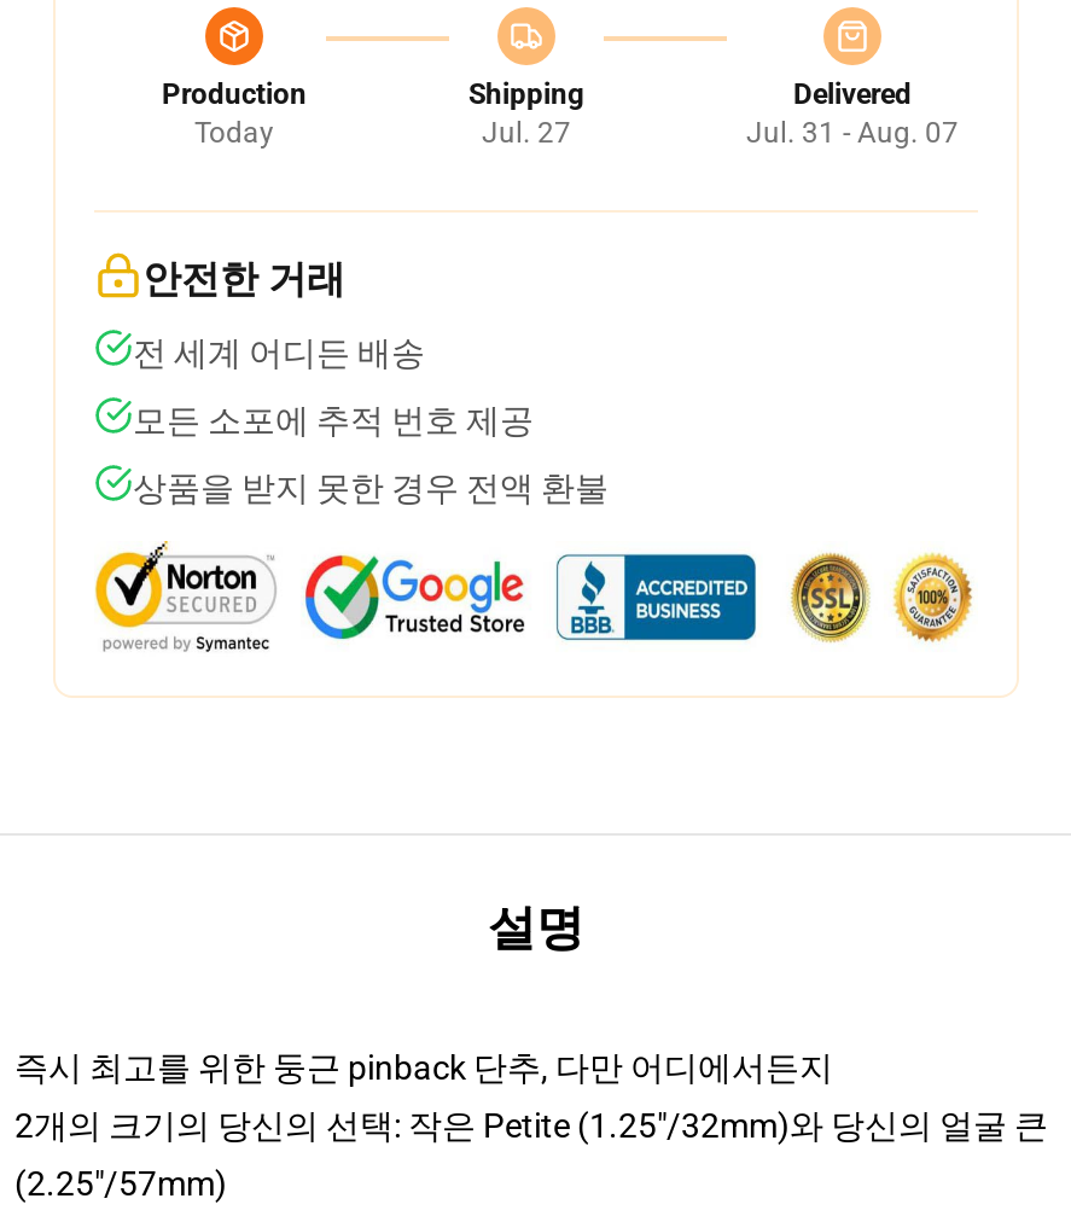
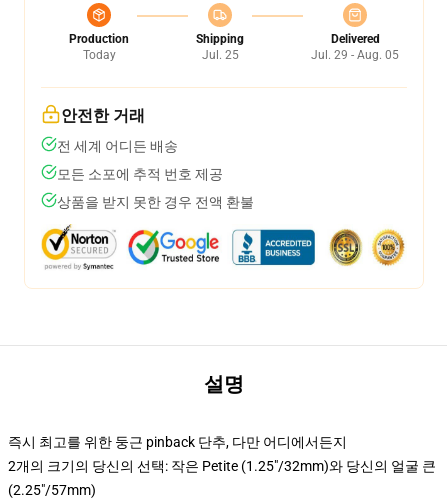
- Jul. 27
+ Jul. 25

- Jul. 31 - Aug. 07
+ Jul. 29 - Aug. 05
